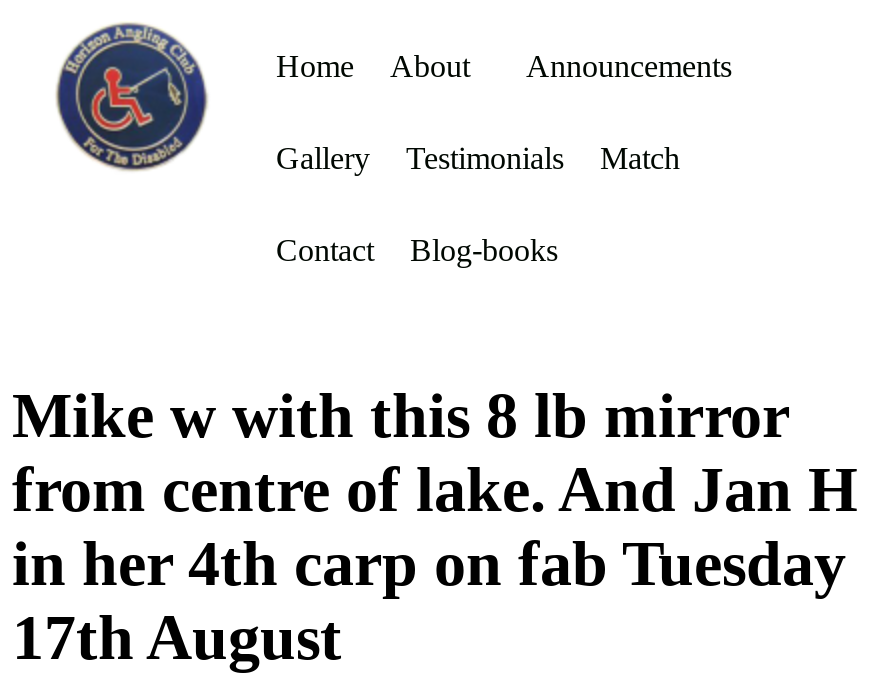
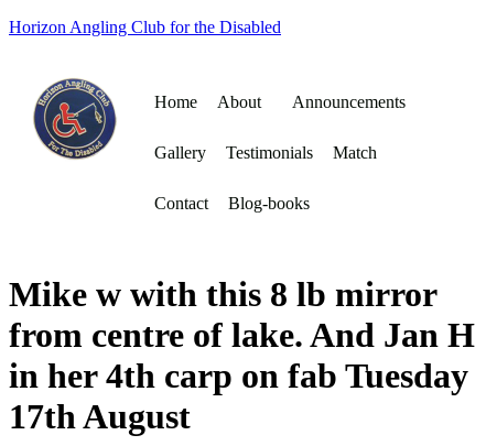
+ Horizon Angling Club for the Disabled
